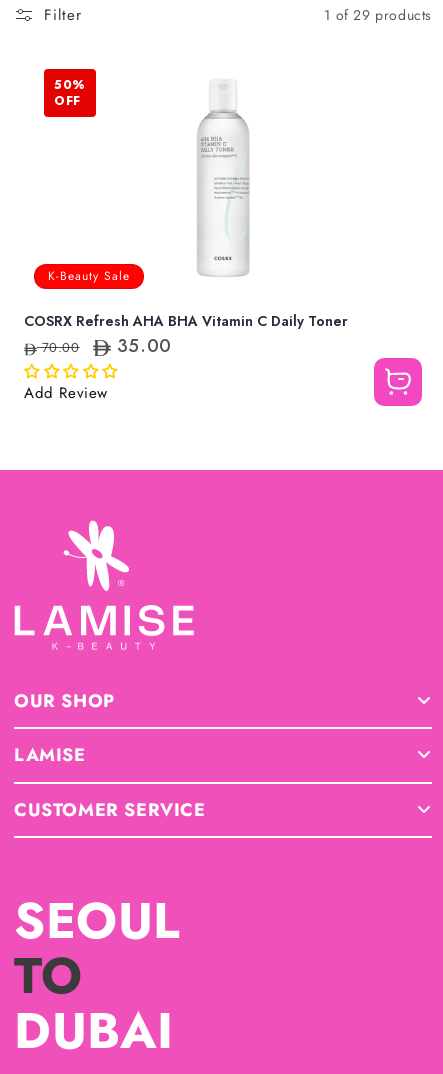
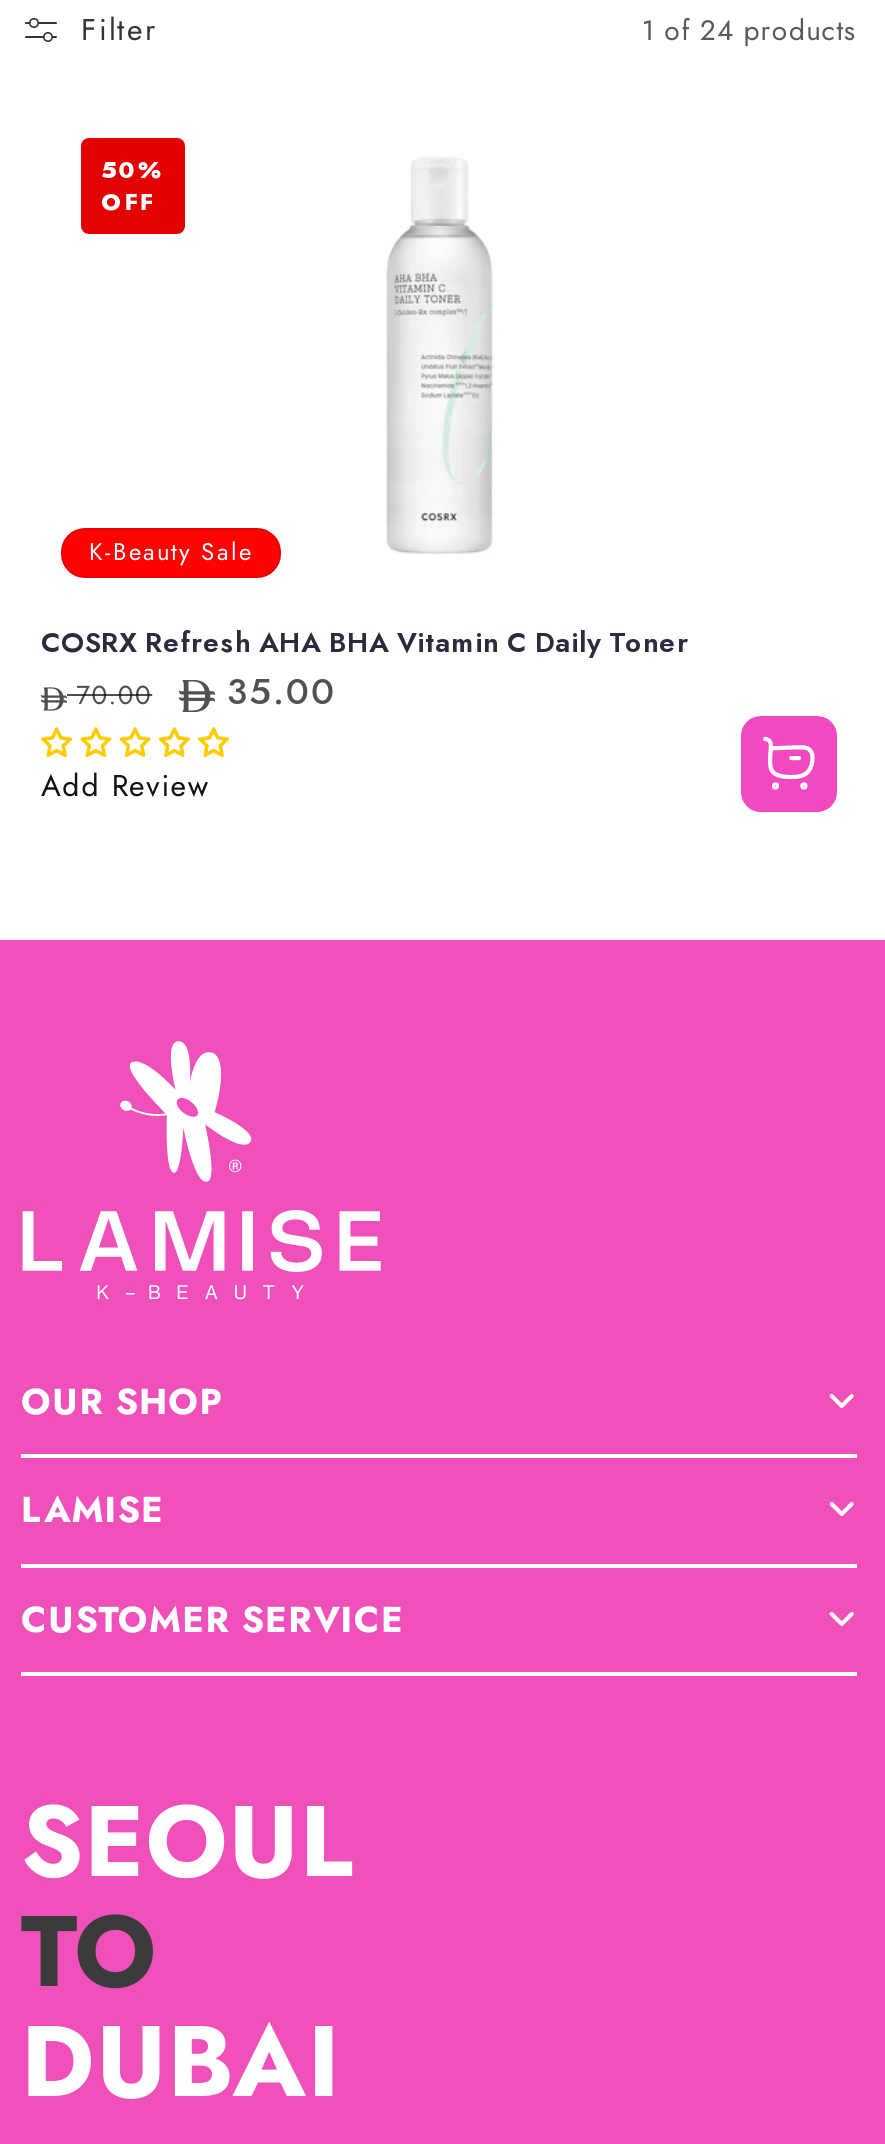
- 1 of 29 products
+ 1 of 24 products
